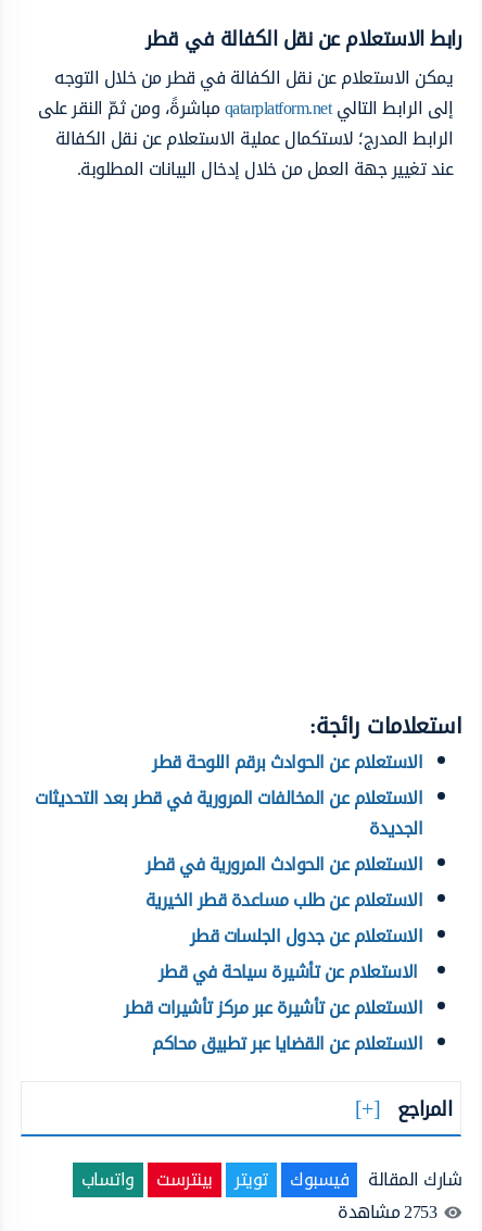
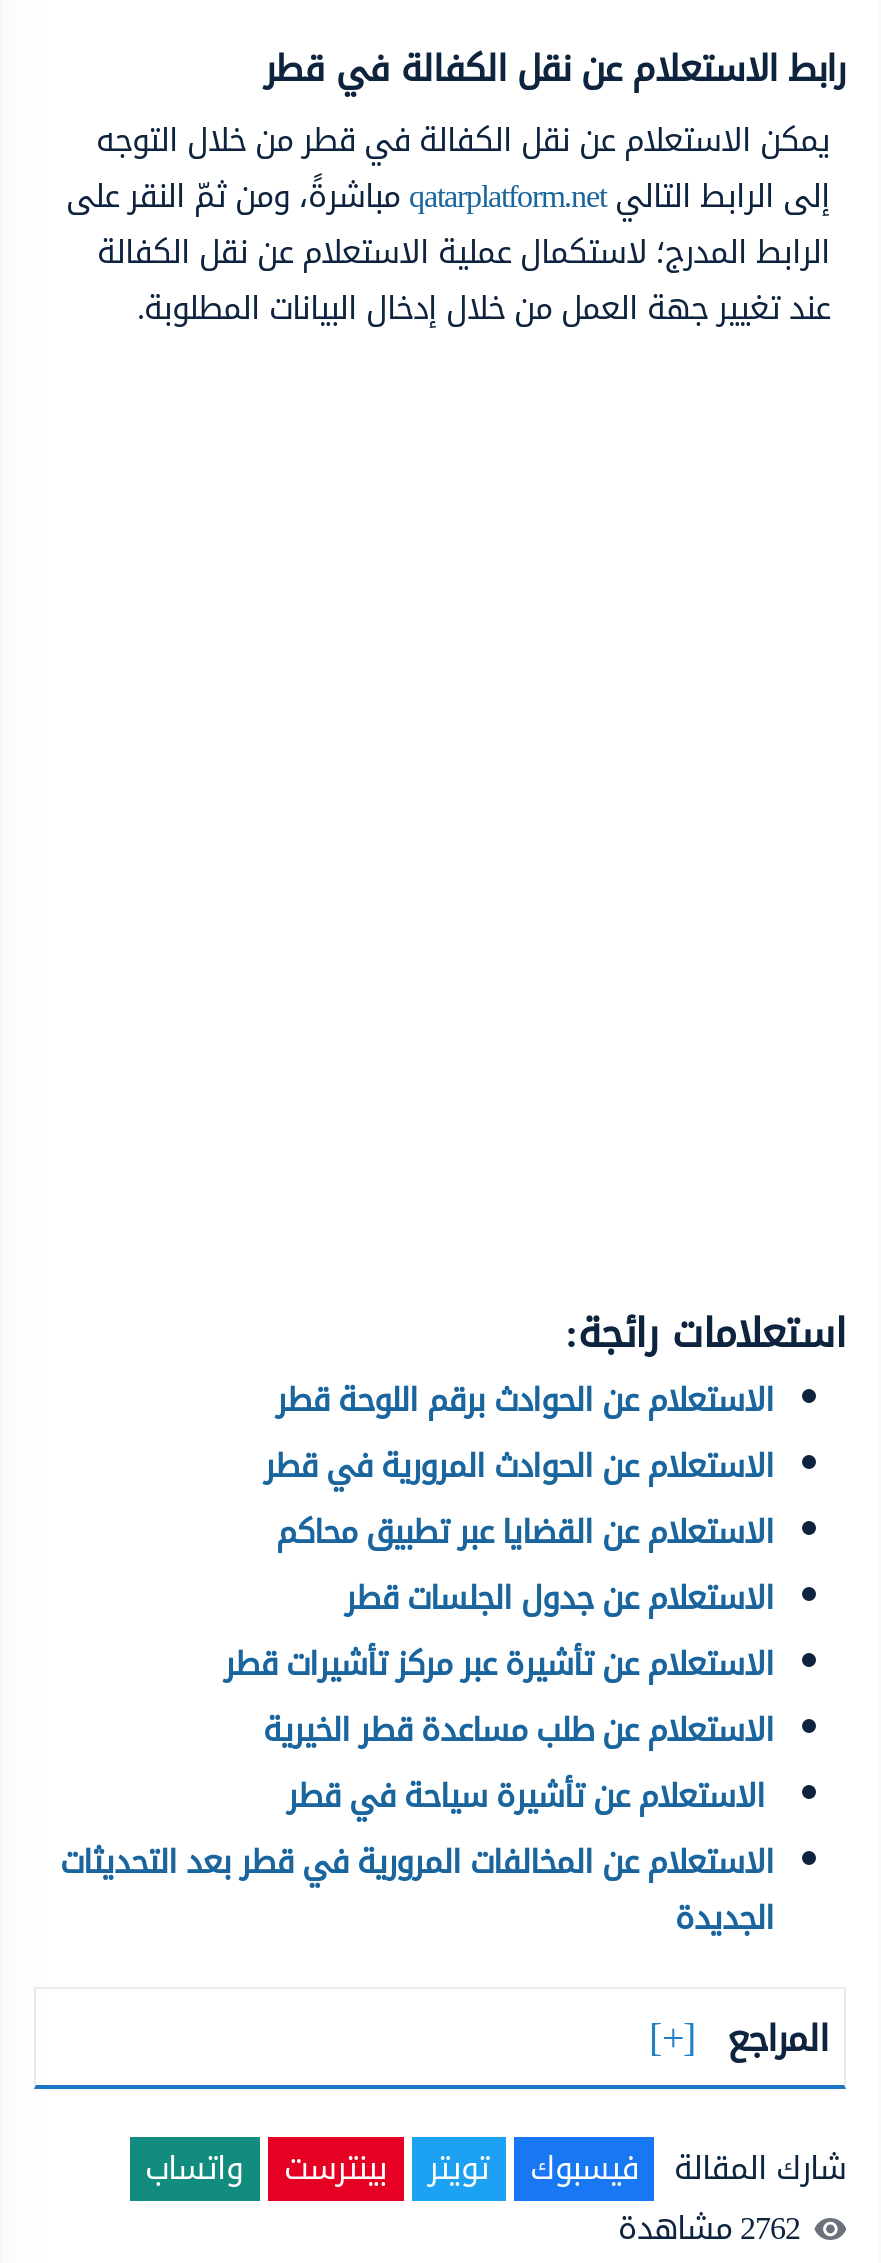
moved down: الاستعلام عن المخالفات المرورية في قطر بعد التحديثات | الجديدة

moved up: الاستعلام عن الحوادث المرورية في قطر | الاستعلام عن طلب مساعدة قطر الخيرية | الاستعلام عن جدول الجلسات قطر | الاستعلام عن تأشيرة سياحة في قطر | الاستعلام عن تأشيرة عبر مركز تأشيرات قطر | الاستعلام عن القضايا عبر تطبيق محاكم

- 2753 مشاهدة
+ 2762 مشاهدة
